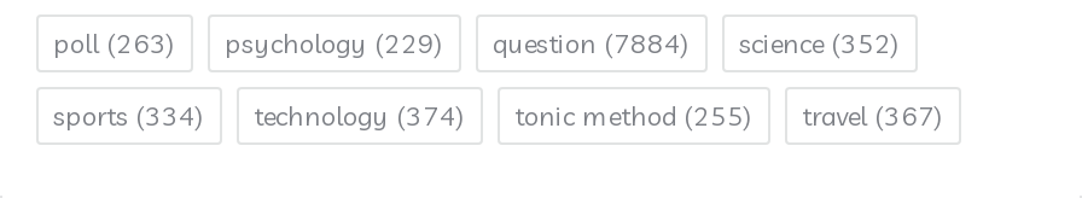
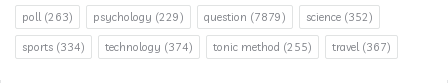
- poll (263) psychology (229) question (7884) science (352)
+ poll (263) psychology (229) question (7879) science (352)
